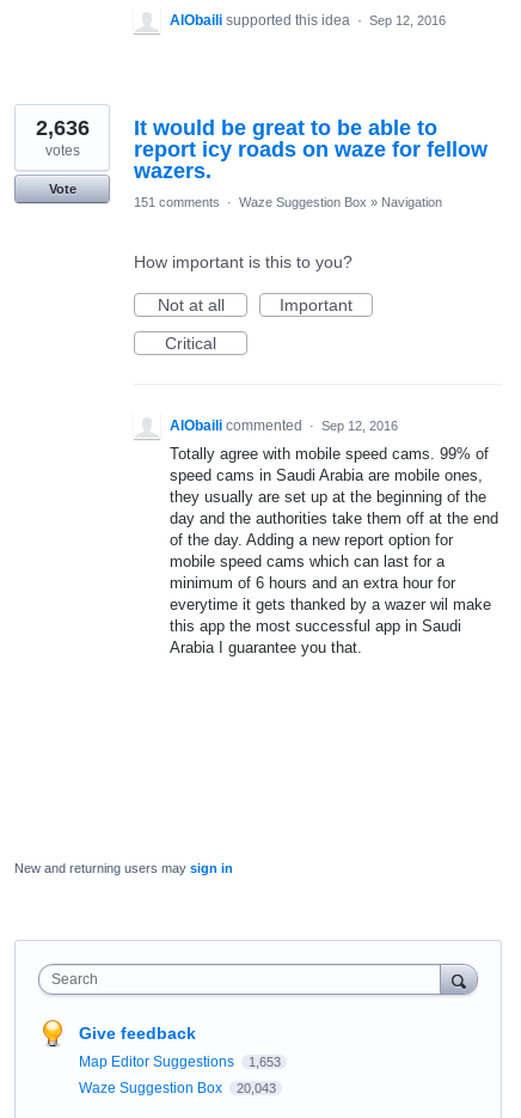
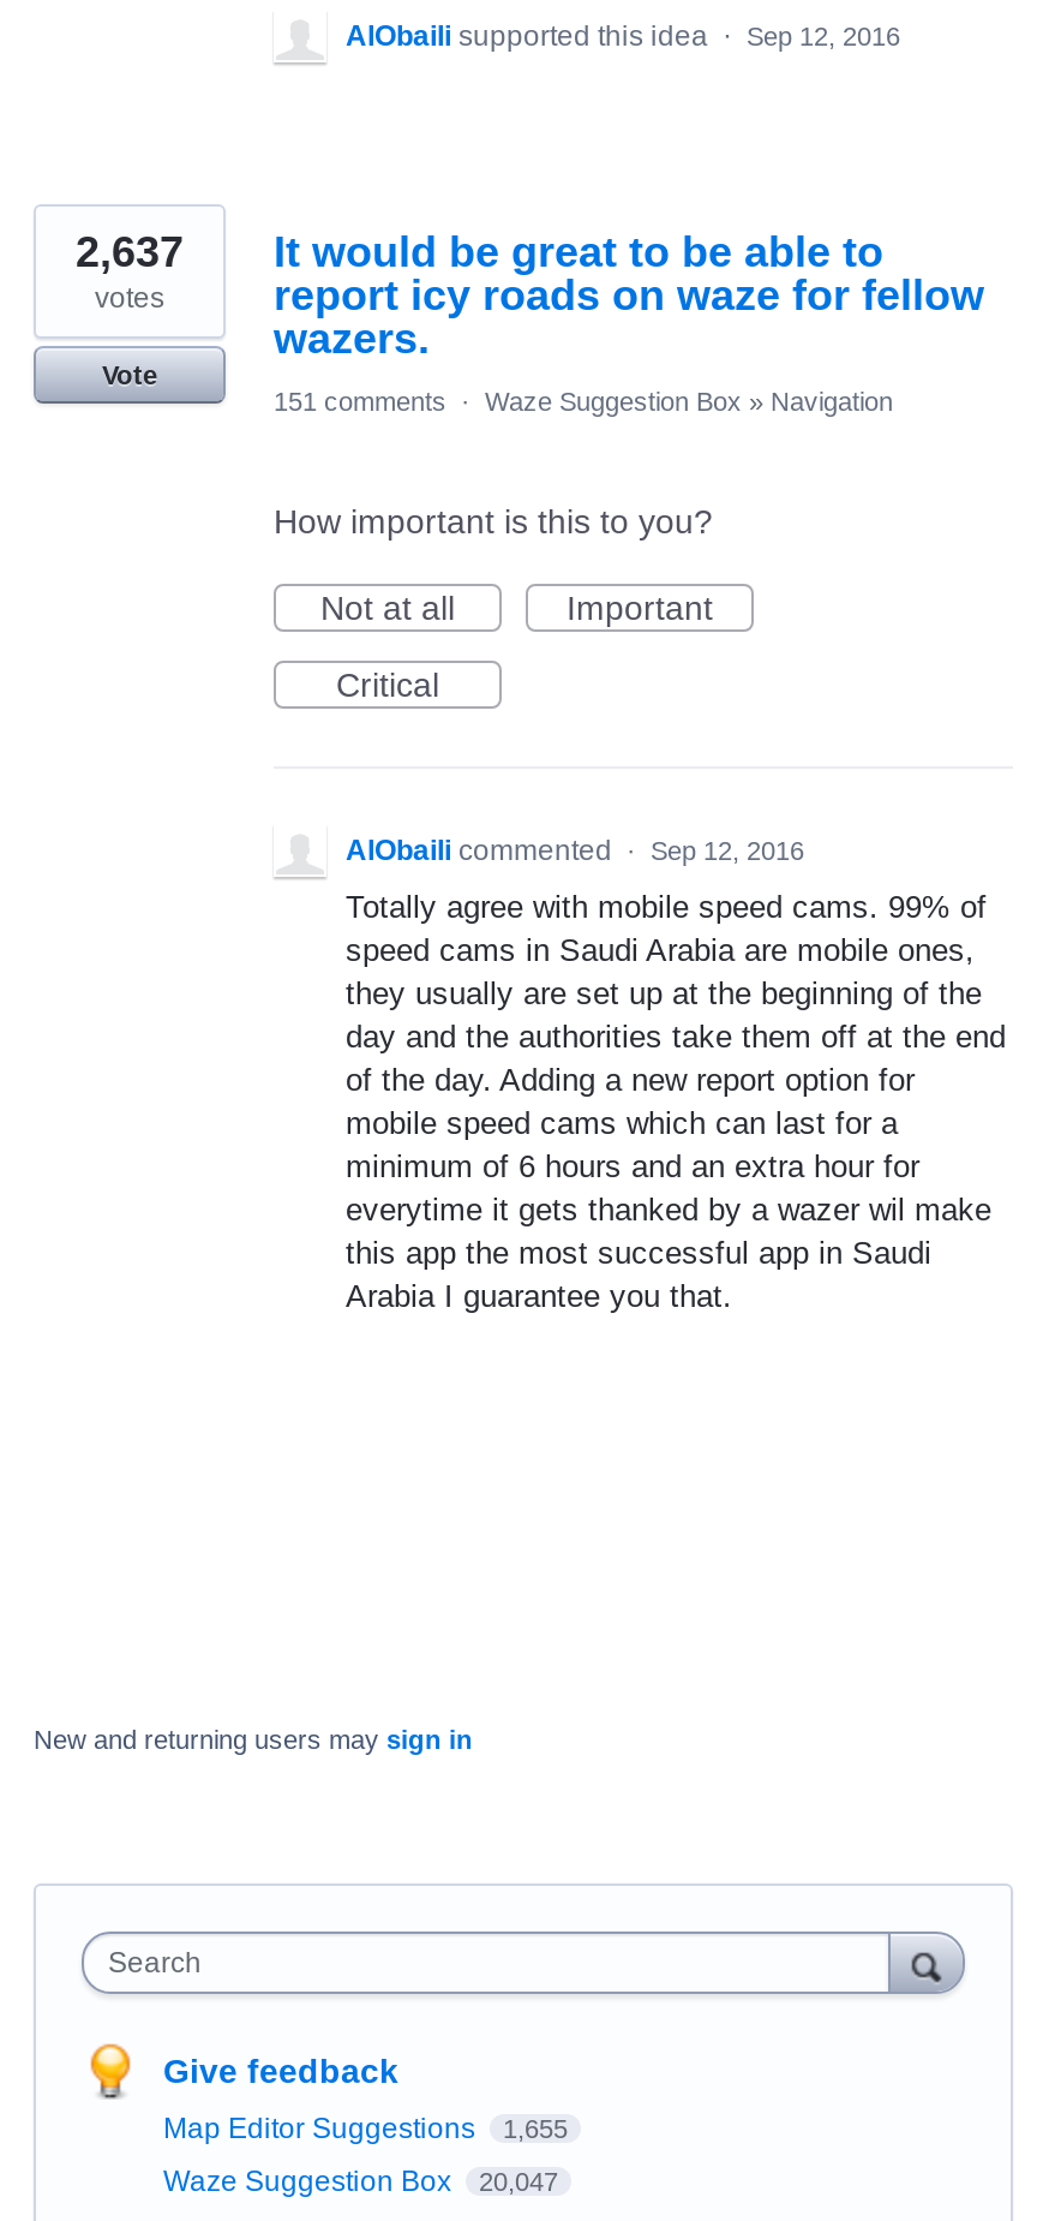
- 2,636 It would be great to be able to
+ 2,637 It would be great to be able to

- Map Editor Suggestions 1,653
+ Map Editor Suggestions 1,655

- Waze Suggestion Box 20,043
+ Waze Suggestion Box 20,047
